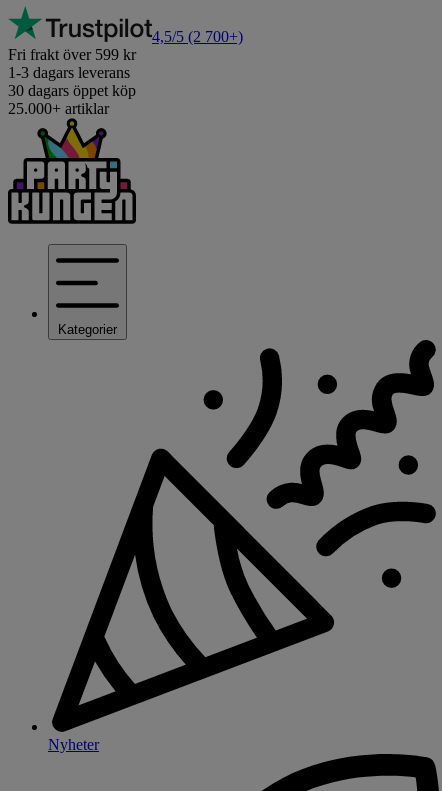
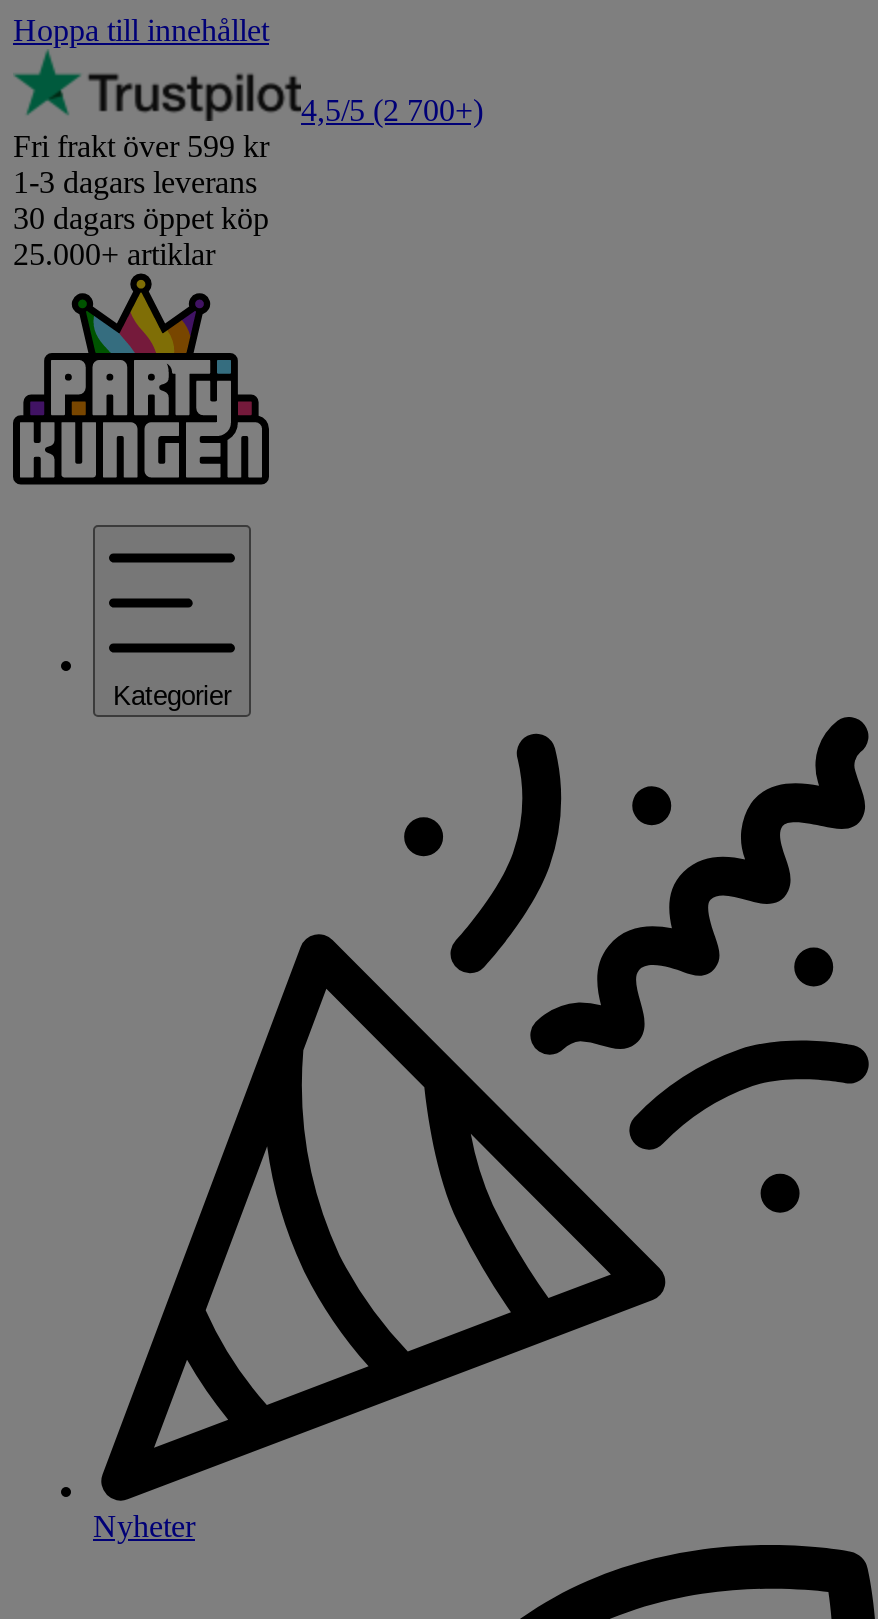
+ Hoppa till innehållet
